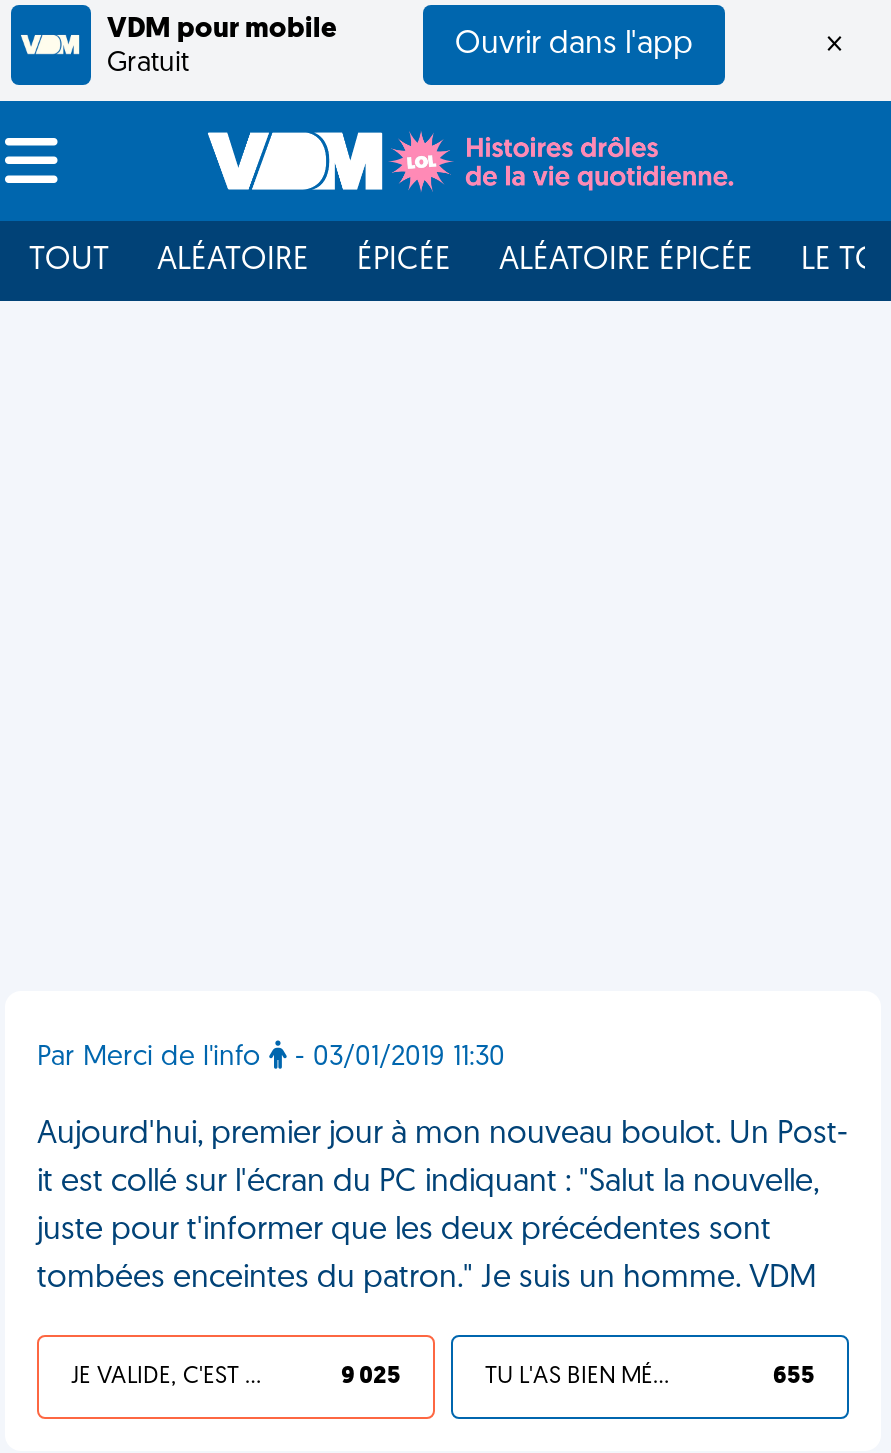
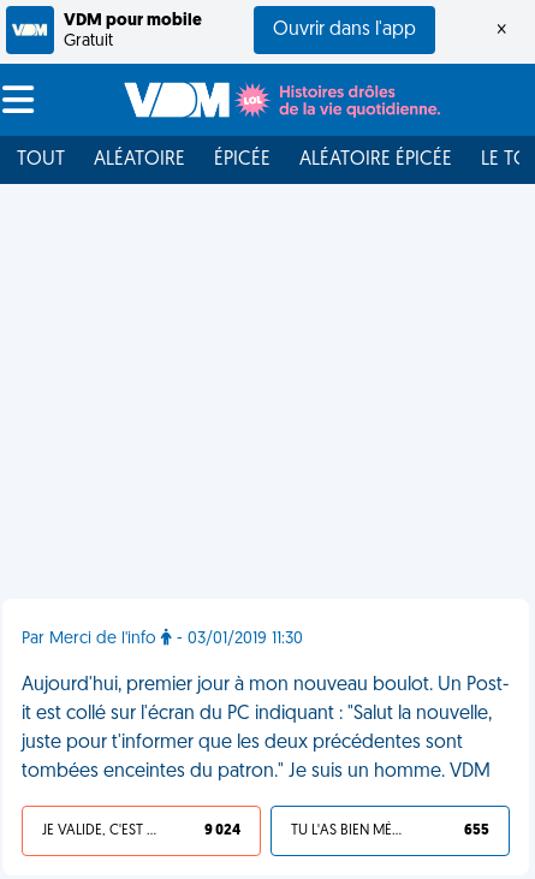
- 9 025
+ 9 024
